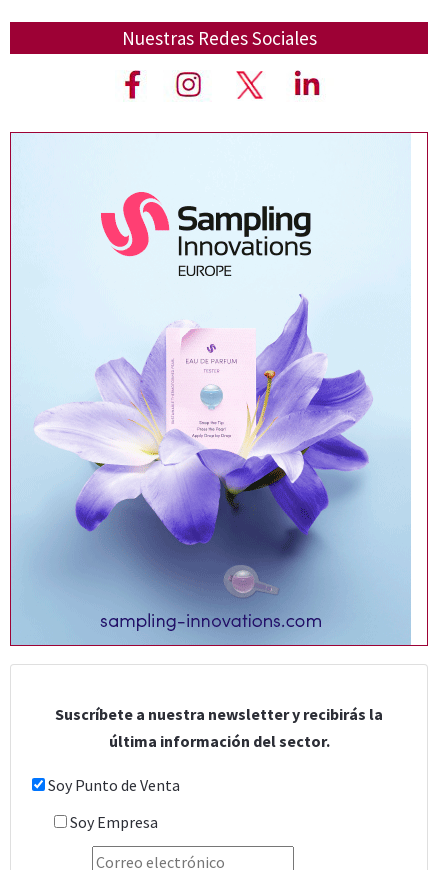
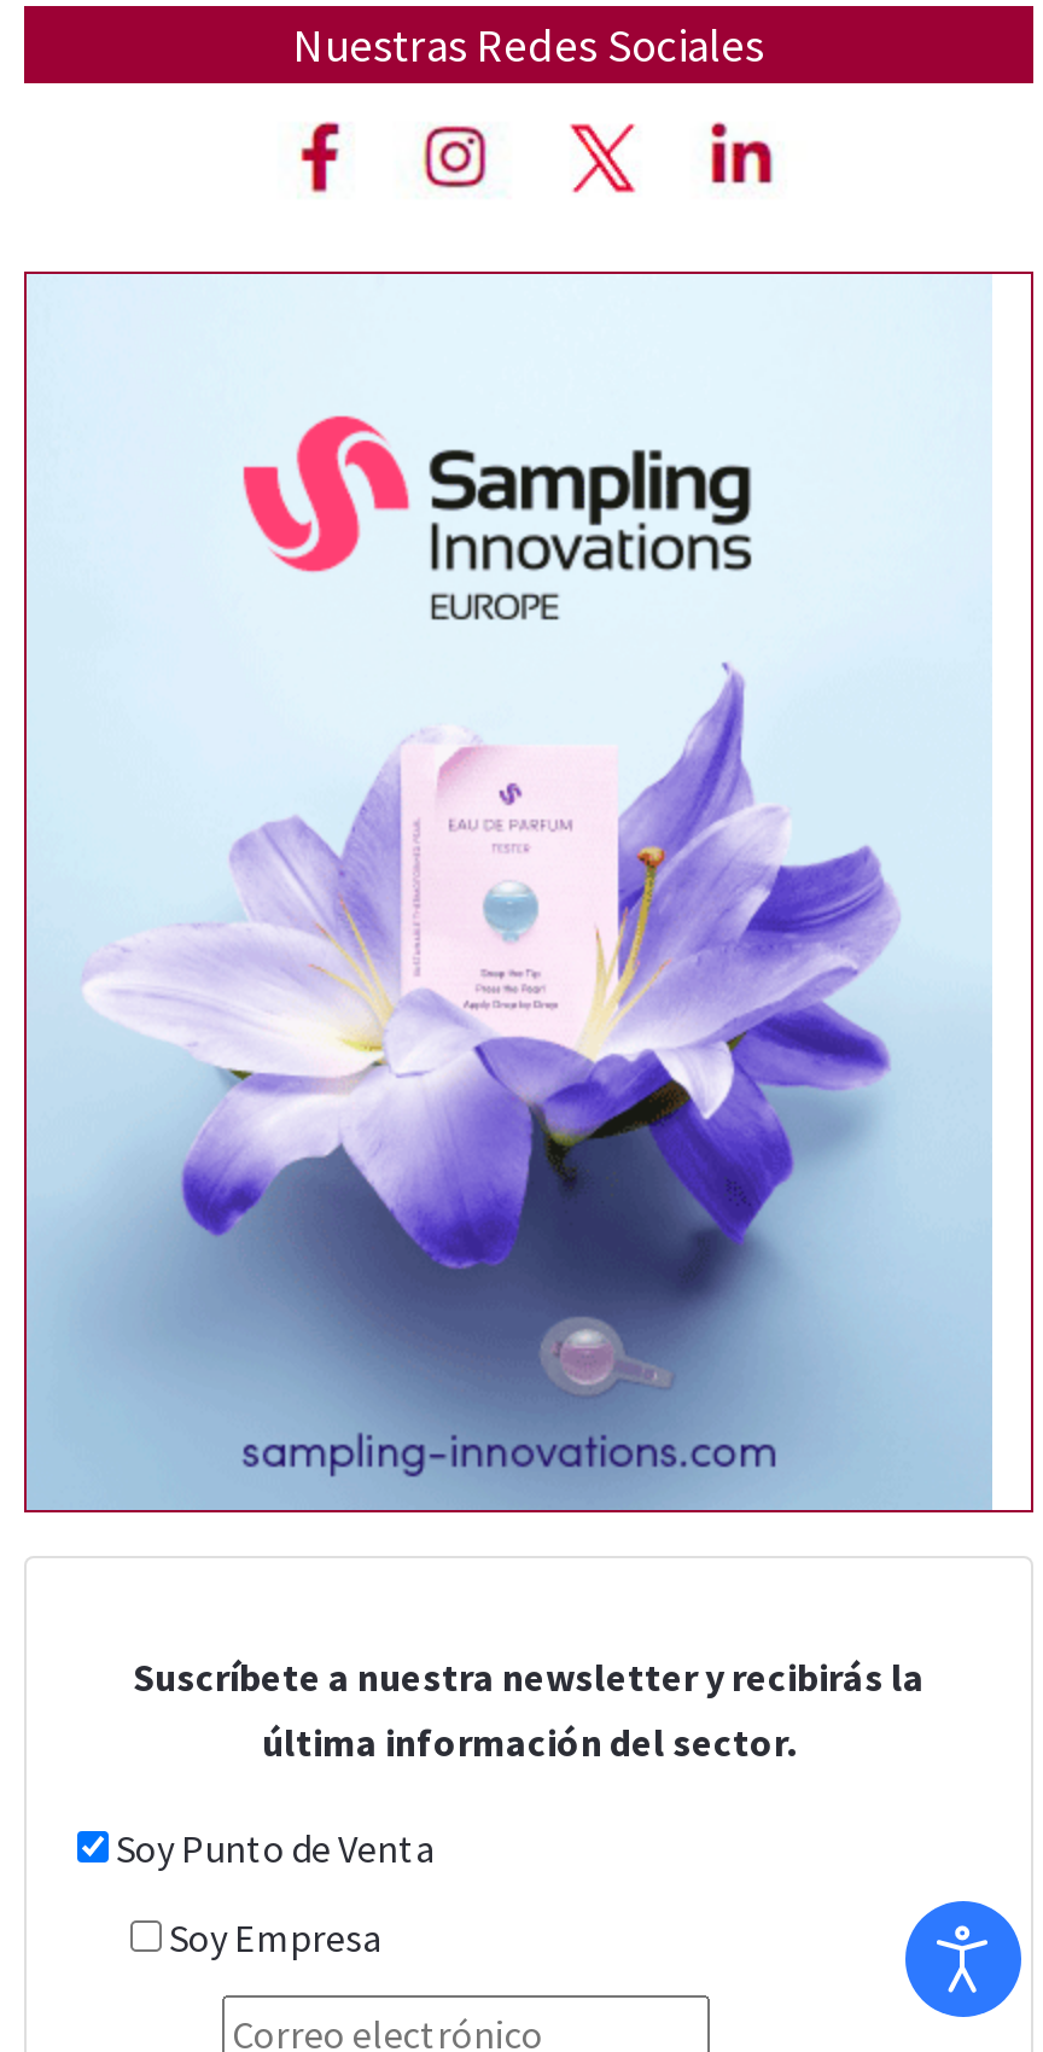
+ [image]
